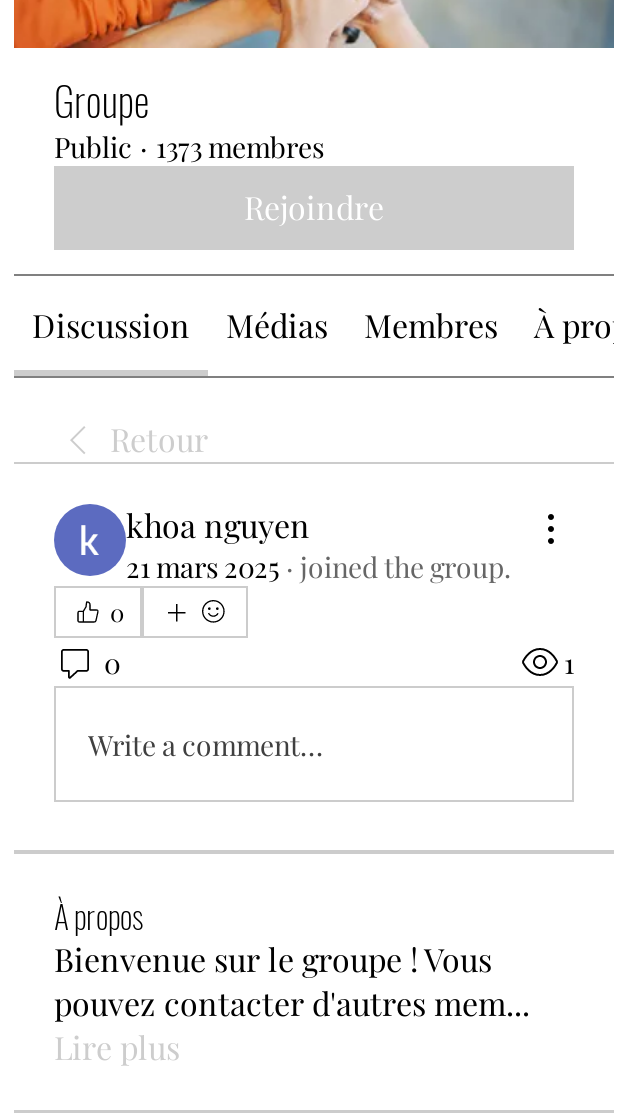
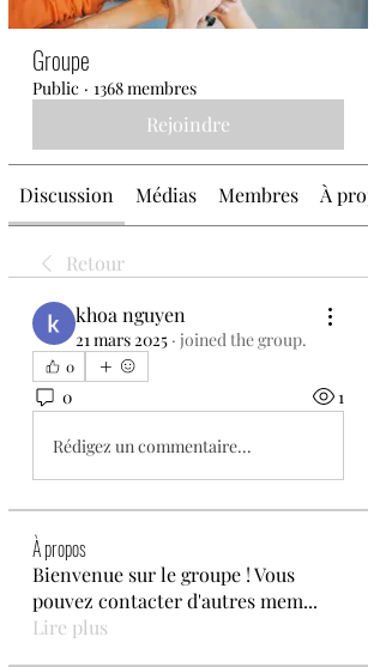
- Public · 1373 membres
+ Public · 1368 membres

- Write a comment...
+ Rédigez un commentaire...
